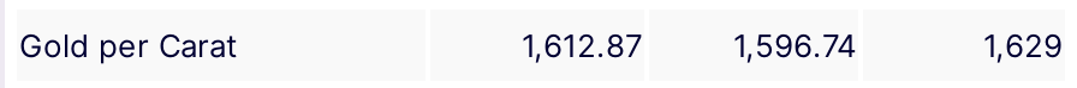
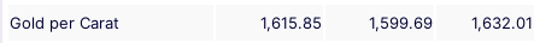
- 1,612.87
+ 1,615.85

- 1,596.74
+ 1,599.69

- 1,629
+ 1,632.01
